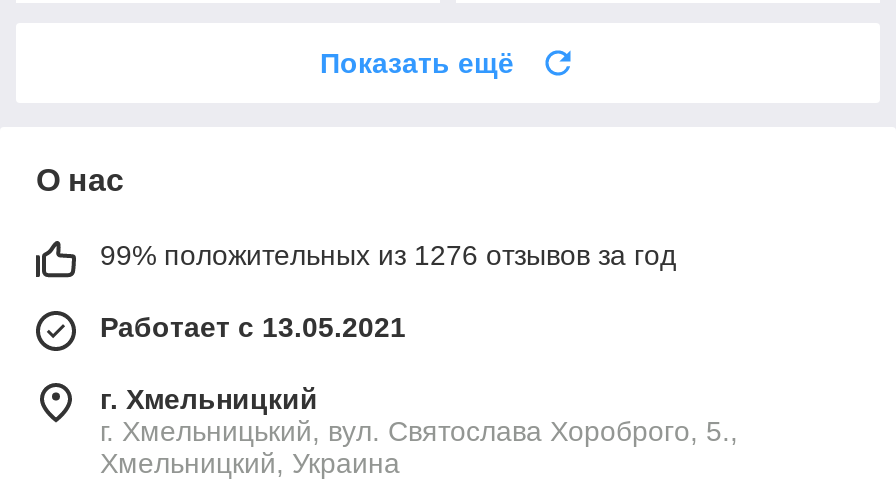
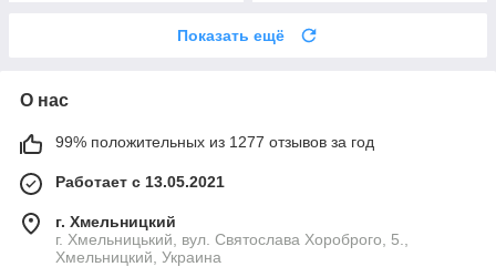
- 99% положительных из 1276 отзывов за год
+ 99% положительных из 1277 отзывов за год
